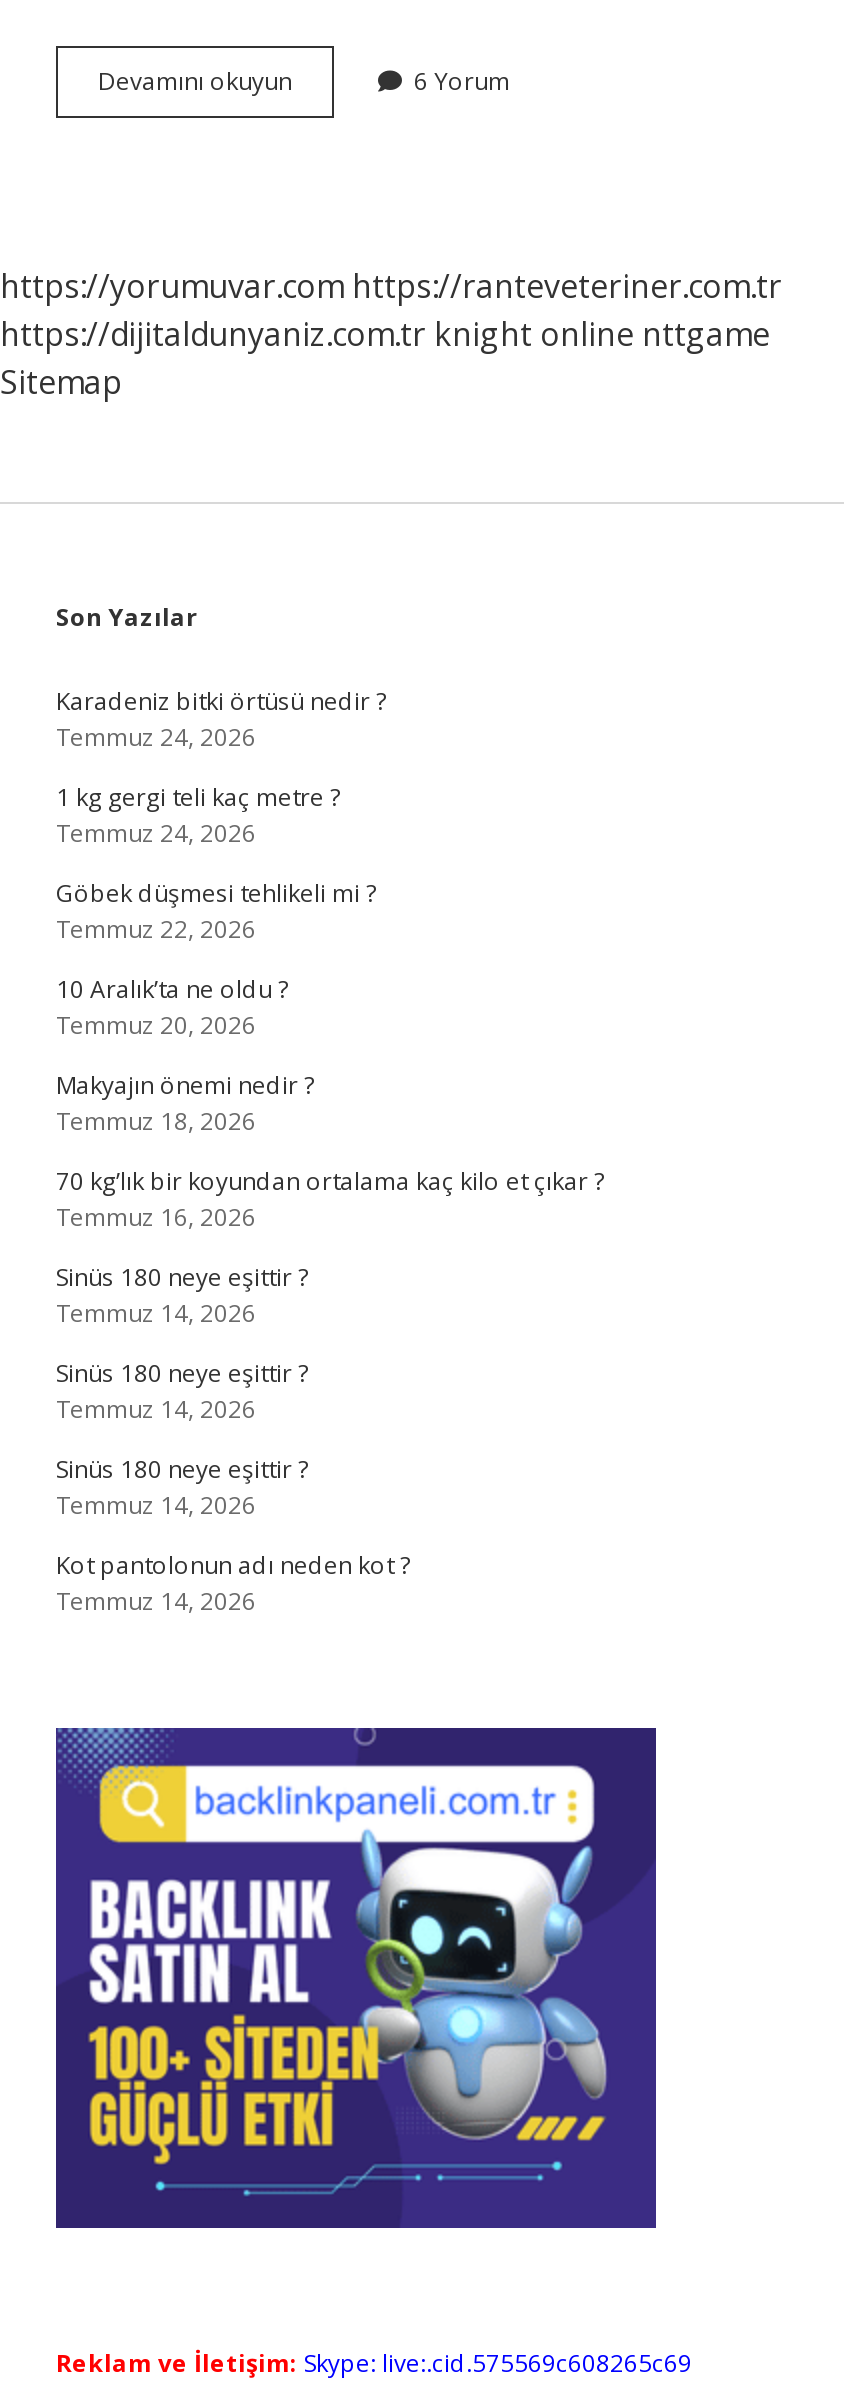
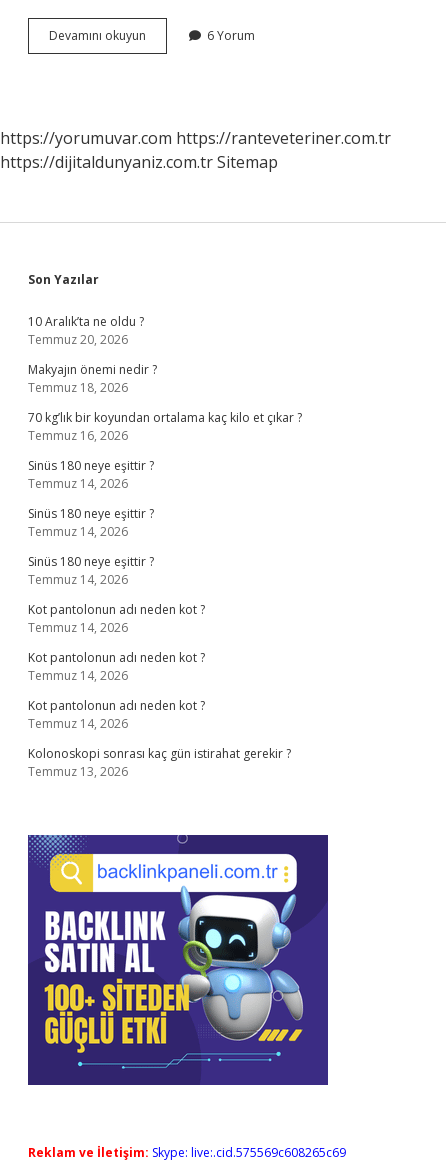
- https://dijitaldunyaniz.com.tr knight online nttgame
- Sitemap
+ https://dijitaldunyaniz.com.tr Sitemap

- Karadeniz bitki örtüsü nedir ?
- Temmuz 24, 2026
- 1 kg gergi teli kaç metre ?
- Temmuz 24, 2026
- Göbek düşmesi tehlikeli mi ?
- Temmuz 22, 2026

moved up: 10 Aralık’ta ne oldu ? | Temmuz 20, 2026 | Makyajın önemi nedir ? | ... | Kot pantolonun adı neden kot ? | Temmuz 14, 2026

+ Kot pantolonun adı neden kot ?
+ Temmuz 14, 2026
+ Kot pantolonun adı neden kot ?
+ Temmuz 14, 2026
+ Kolonoskopi sonrası kaç gün istirahat gerekir ?
+ Temmuz 13, 2026
